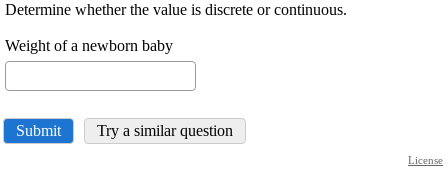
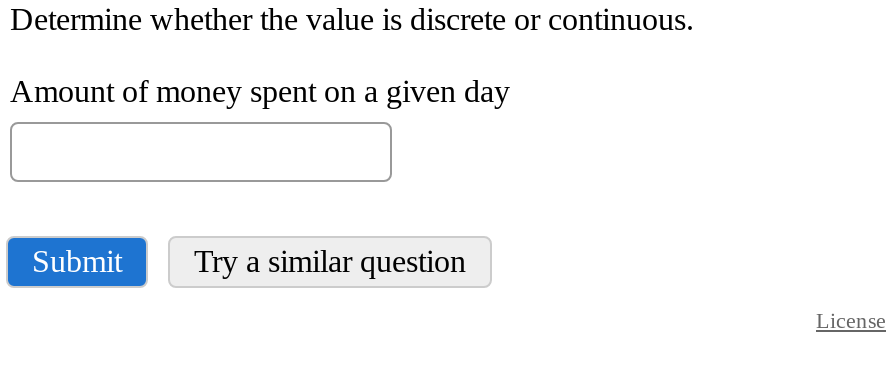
- Weight of a newborn baby
+ Amount of money spent on a given day
